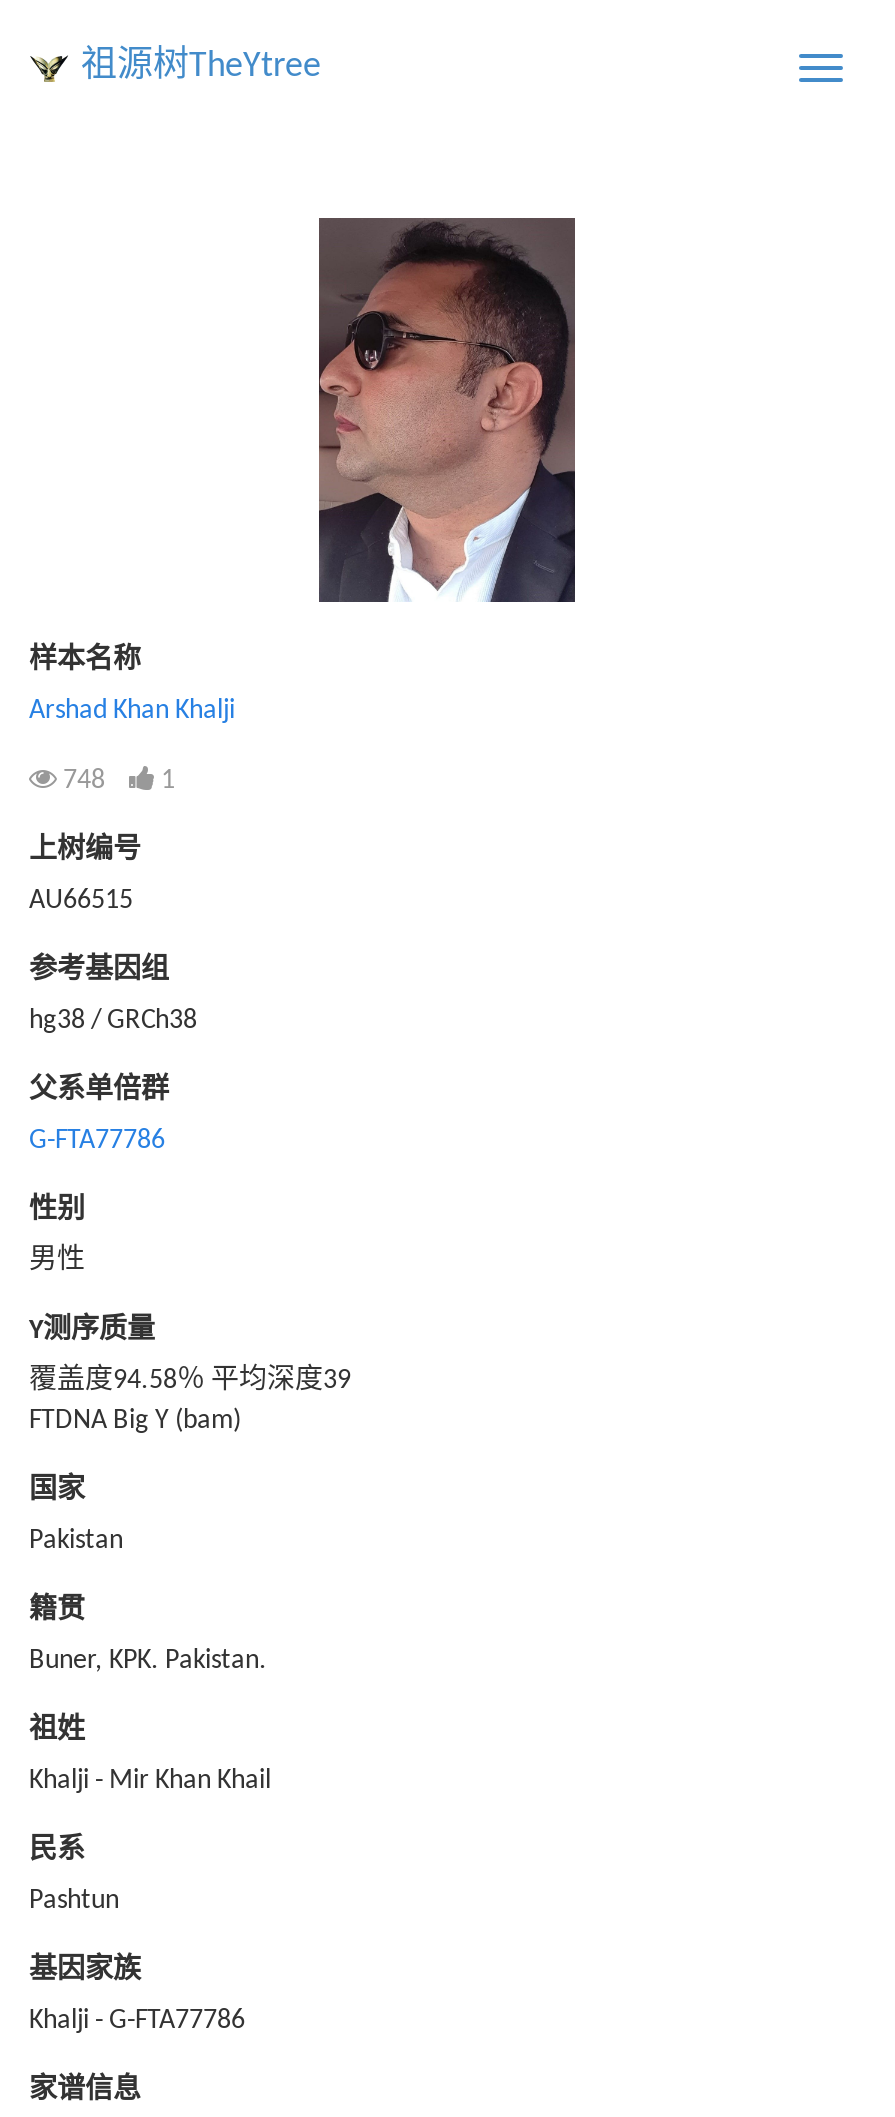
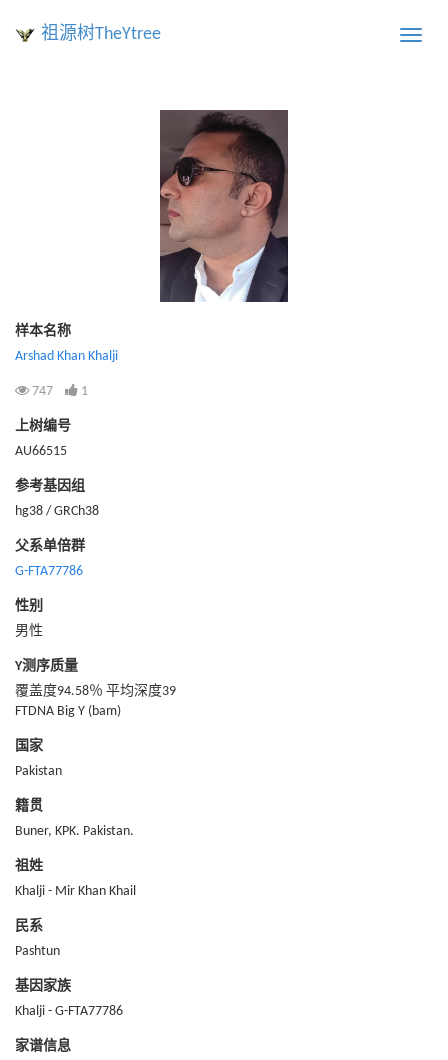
- 748 1
+ 747 1
